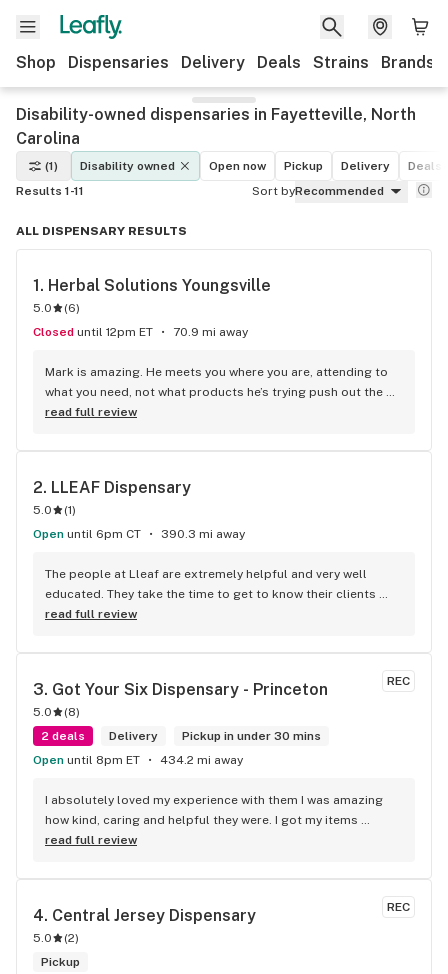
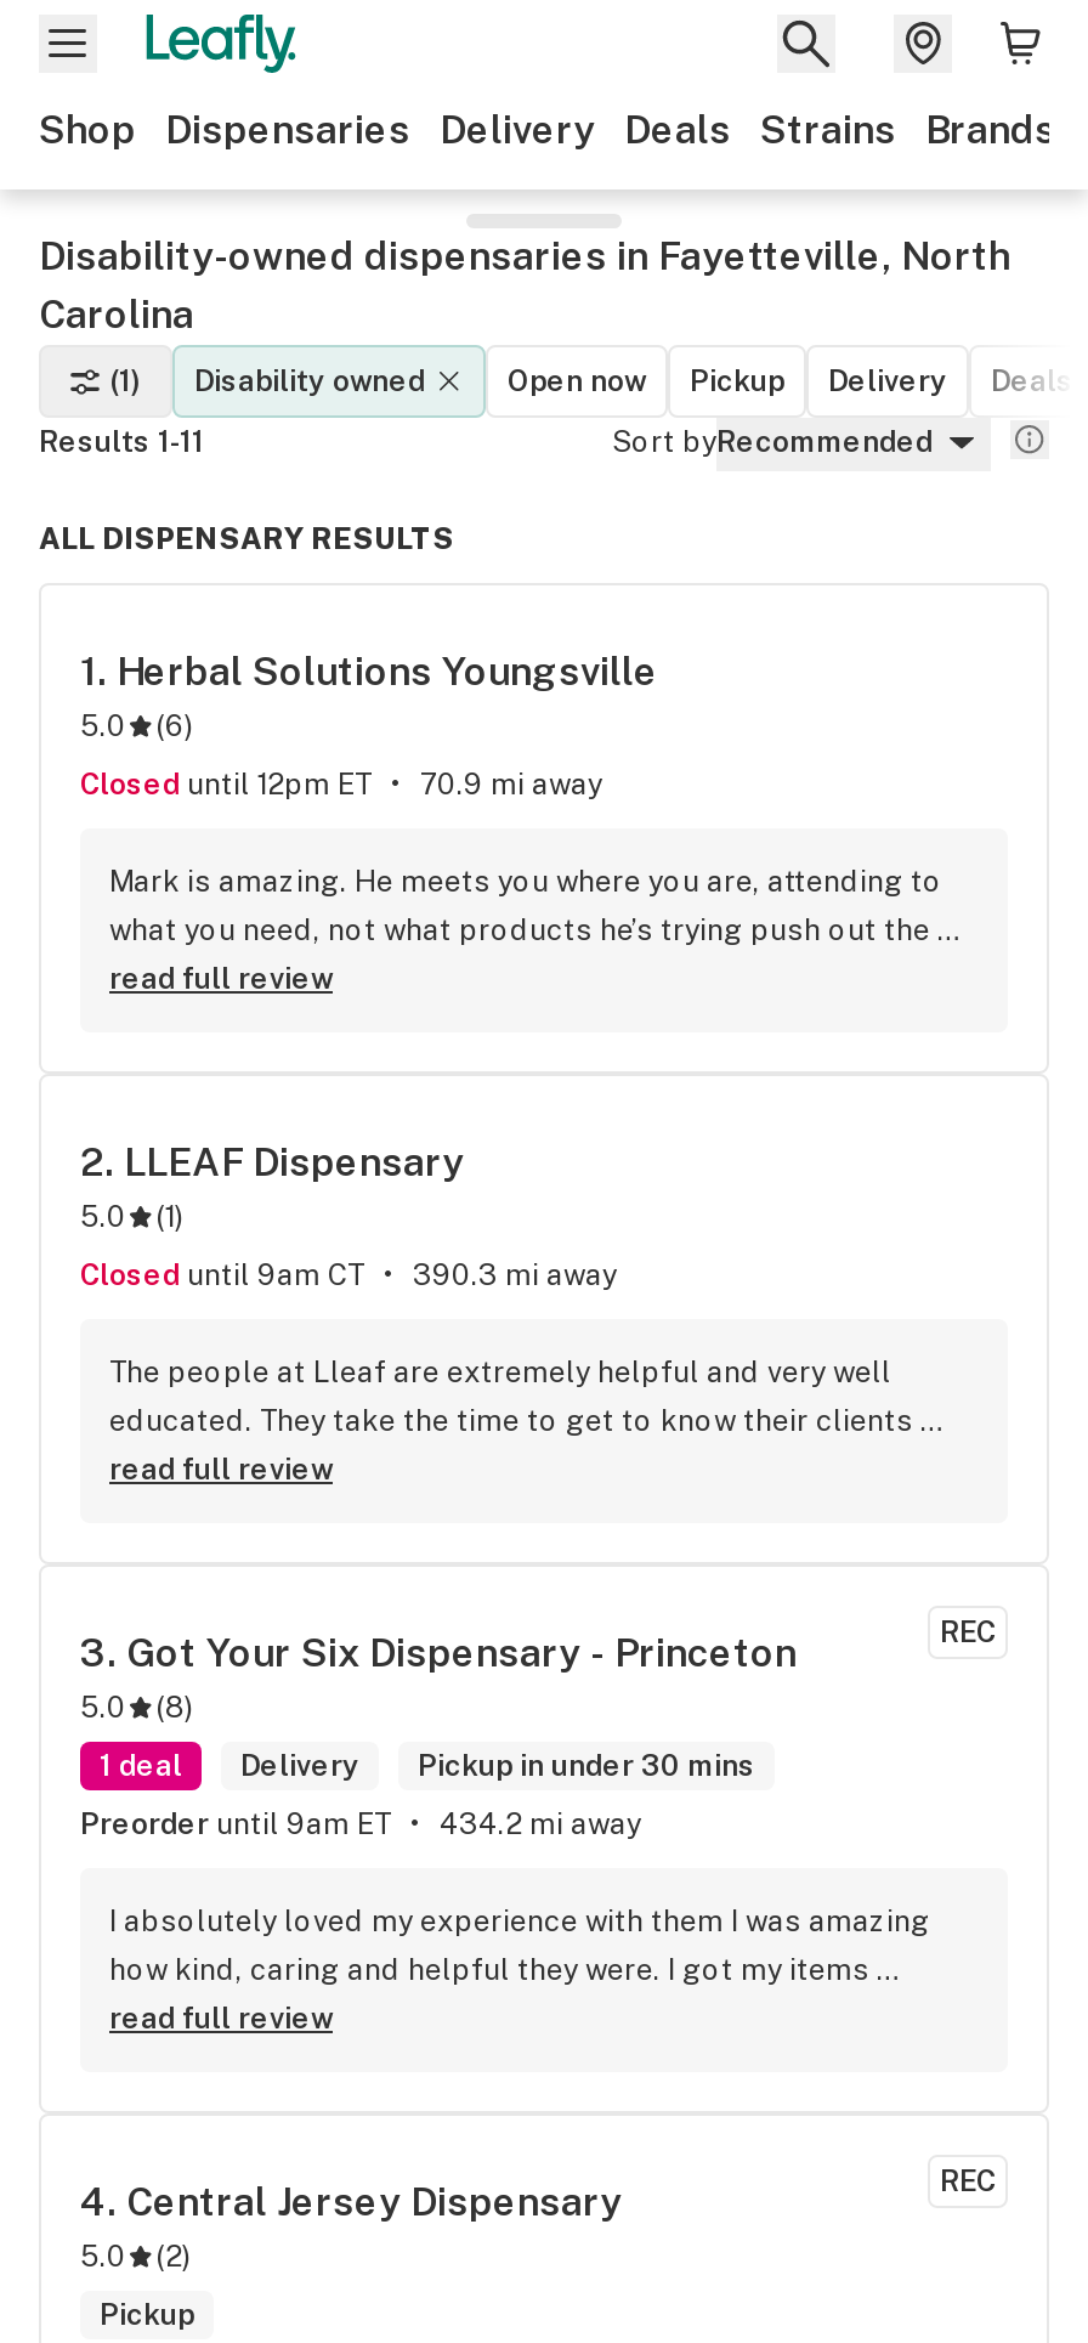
- Open until 6pm CT
+ Closed until 9am CT

- 2 deals Delivery Pickup in under 30 mins
+ 1 deal Delivery Pickup in under 30 mins

- Open until 8pm ET
+ Preorder until 9am ET
